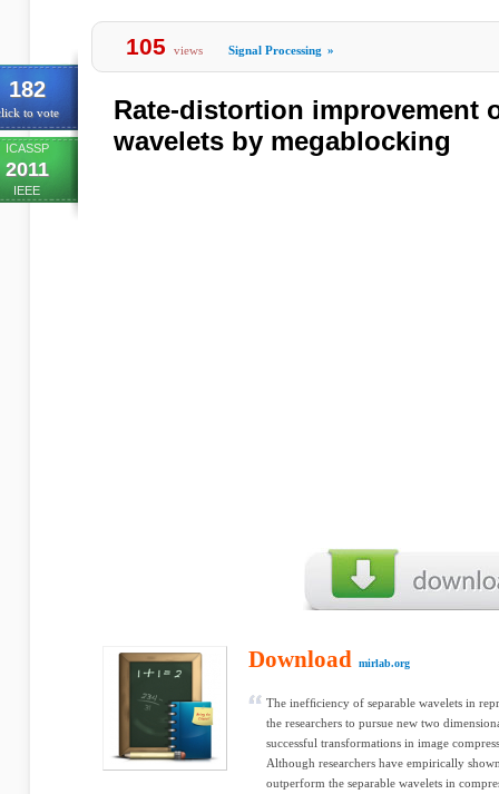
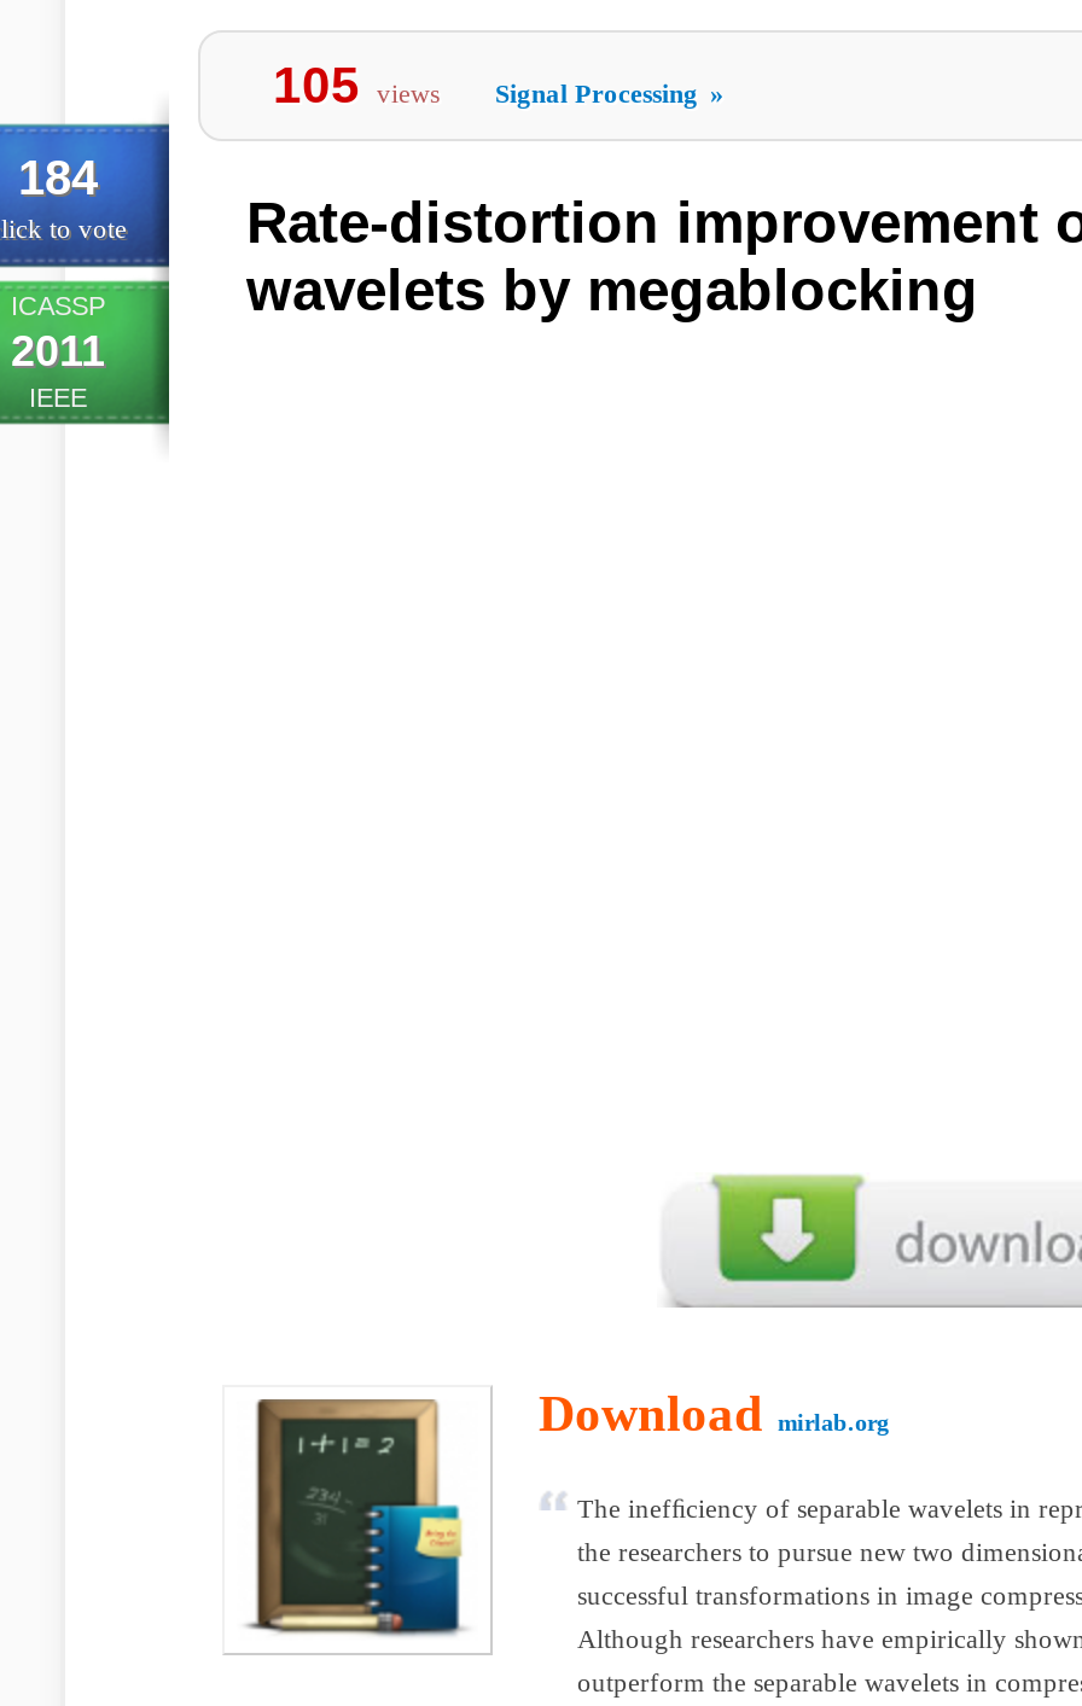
- 182
+ 184
